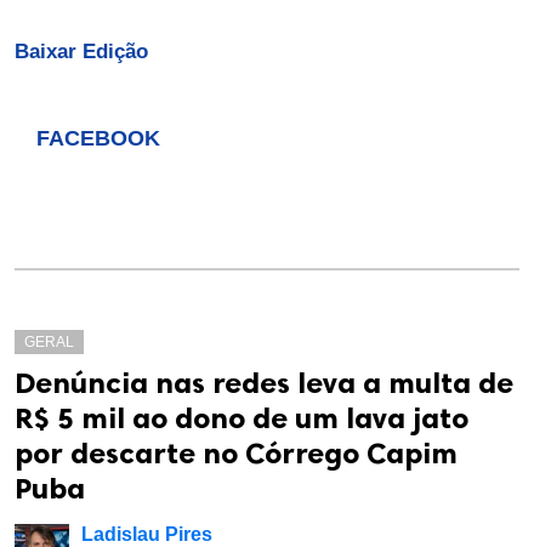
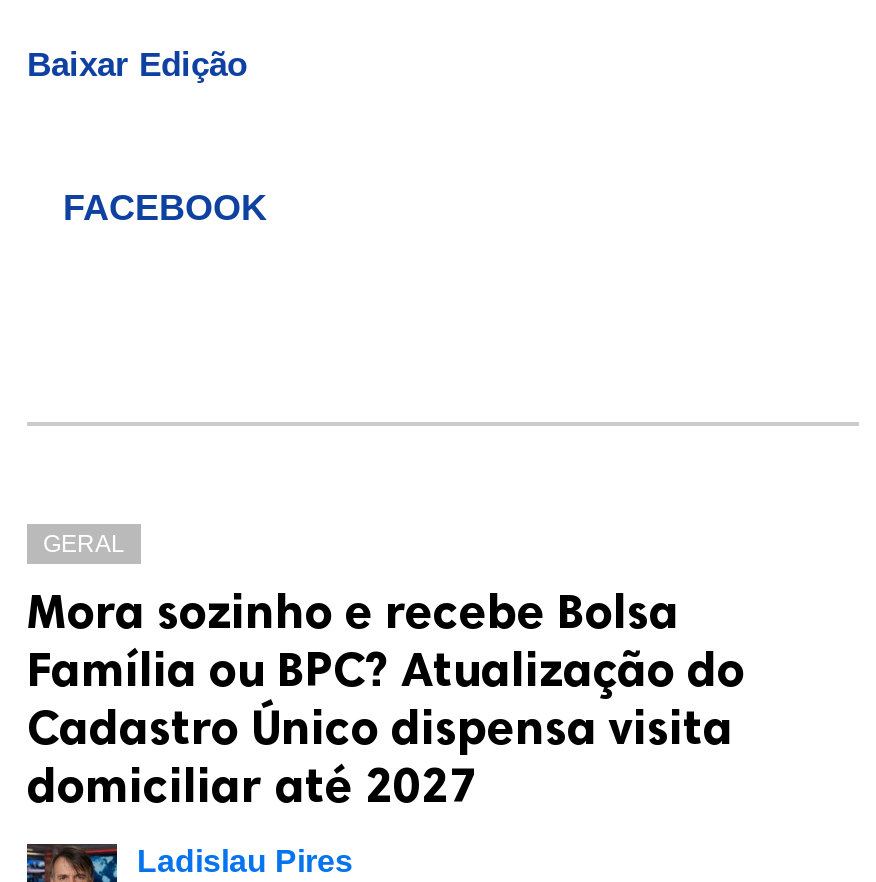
- Denúncia nas redes leva a multa de
- R$ 5 mil ao dono de um lava jato
- por descarte no Córrego Capim
- Puba
+ Mora sozinho e recebe Bolsa
+ Família ou BPC? Atualização do
+ Cadastro Único dispensa visita
+ domiciliar até 2027
